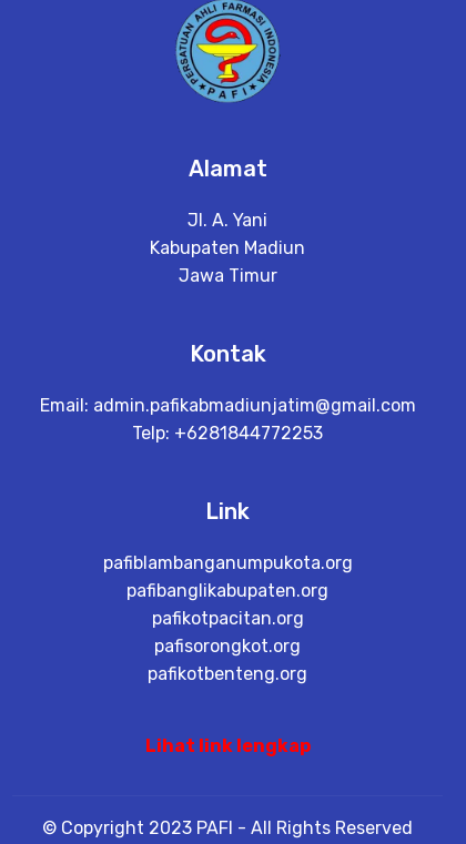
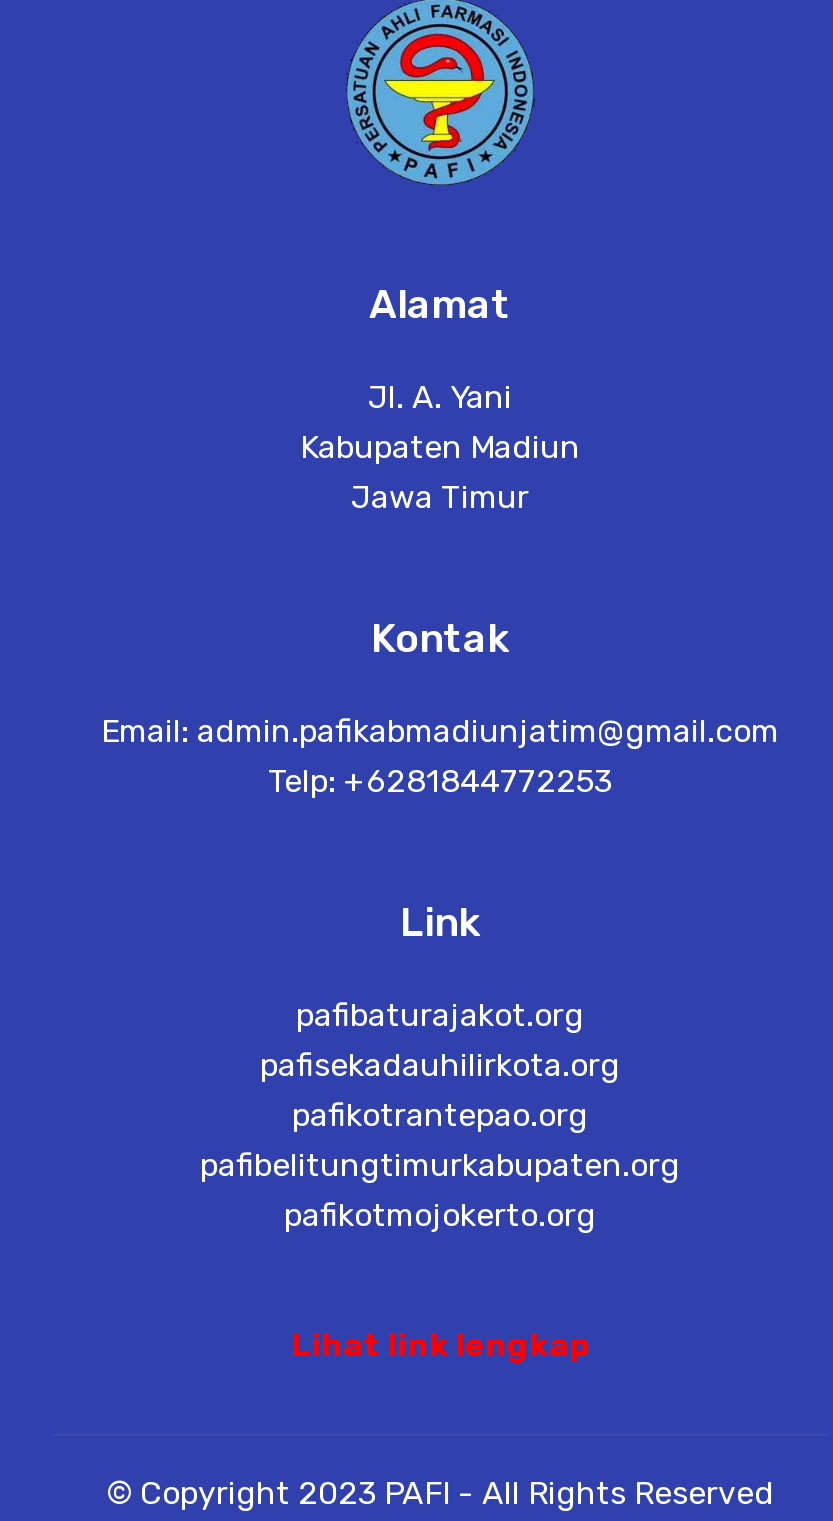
- pafiblambanganumpukota.org
- pafibanglikabupaten.org
- pafikotpacitan.org
- pafisorongkot.org
- pafikotbenteng.org
+ pafibaturajakot.org
+ pafisekadauhilirkota.org
+ pafikotrantepao.org
+ pafibelitungtimurkabupaten.org
+ pafikotmojokerto.org
